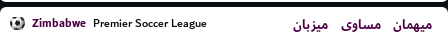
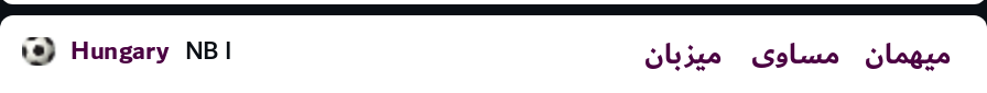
- Zimbabwe Premier Soccer League
+ Hungary NB I
